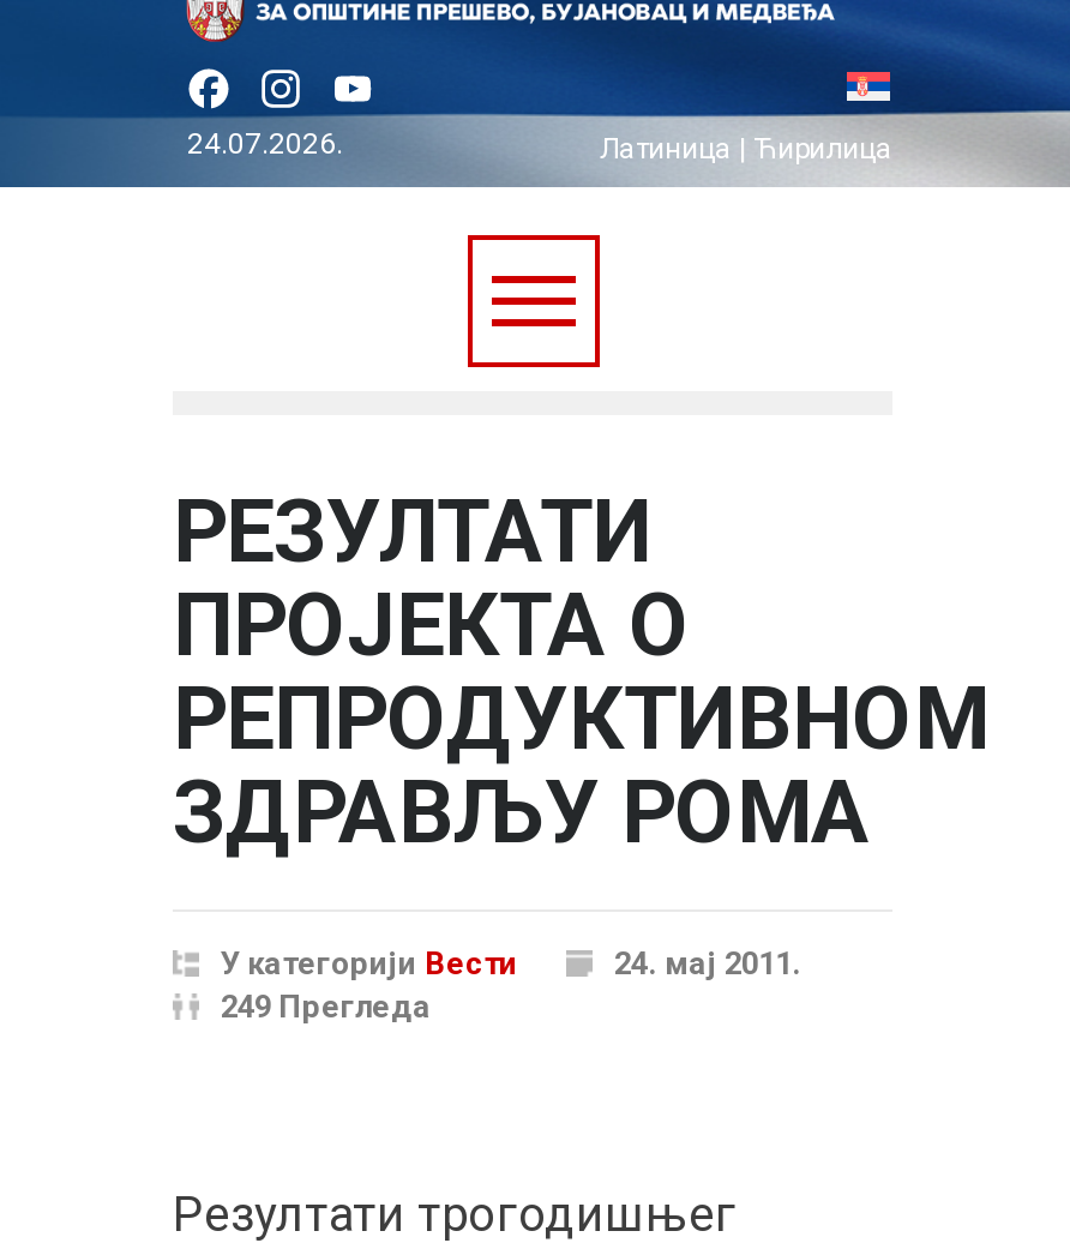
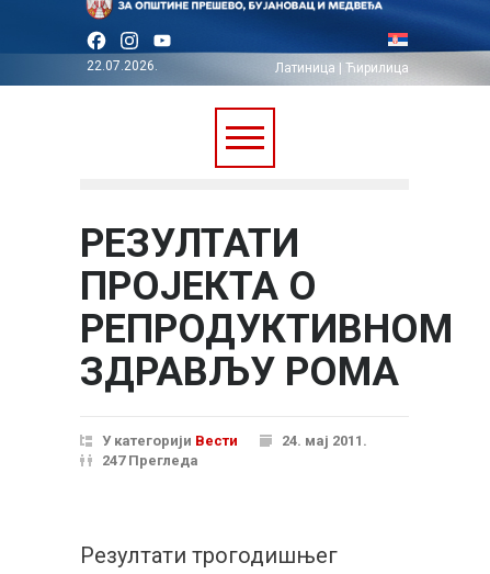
- 24.07.2026.
+ 22.07.2026.

- 249 Прегледа
+ 247 Прегледа
